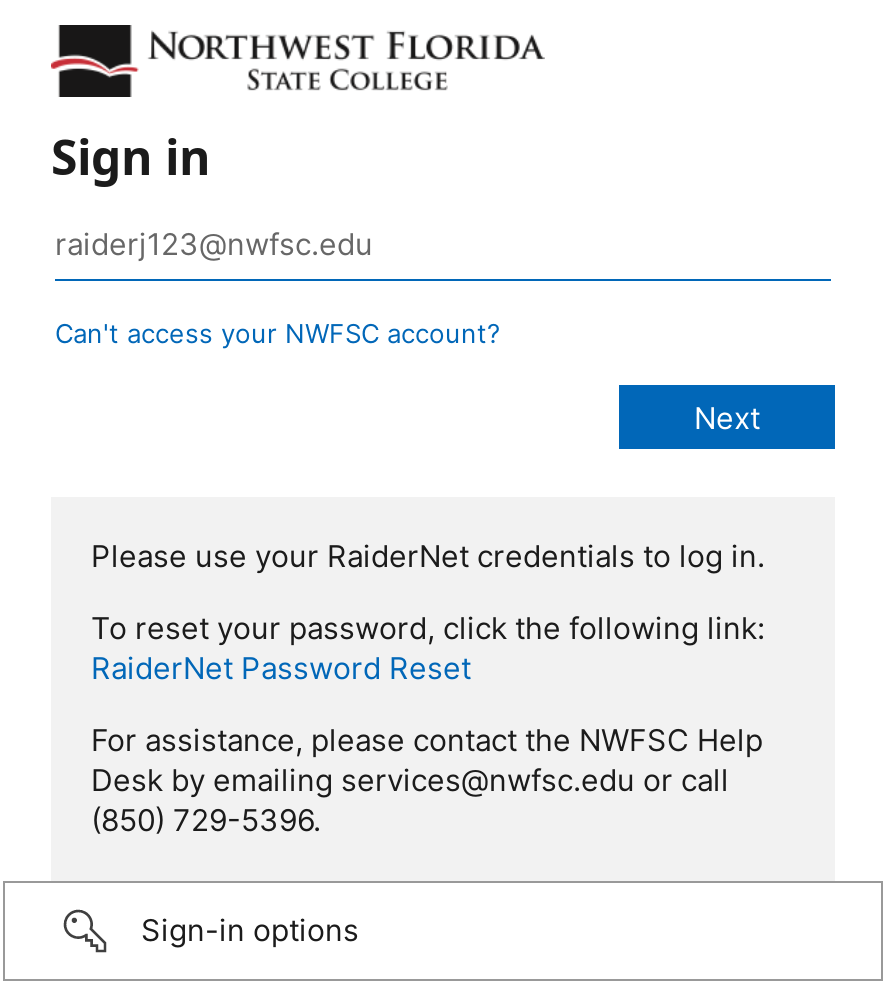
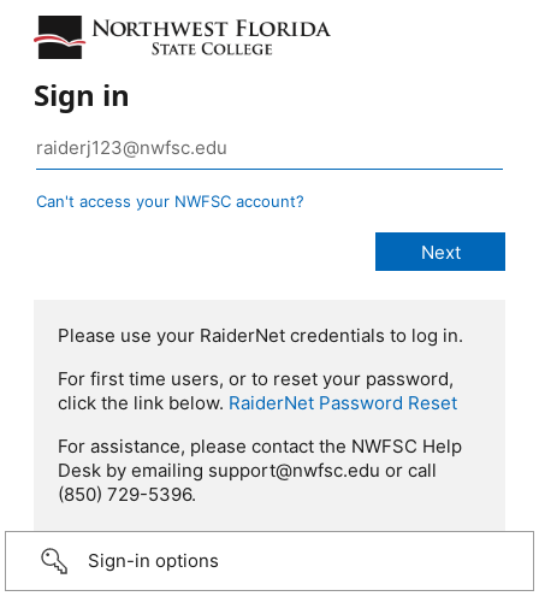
- To reset your password, click the following link:
- RaiderNet Password Reset
+ For first time users, or to reset your password,
+ click the link below. RaiderNet Password Reset

- Desk by emailing services@nwfsc.edu or call
+ Desk by emailing support@nwfsc.edu or call
